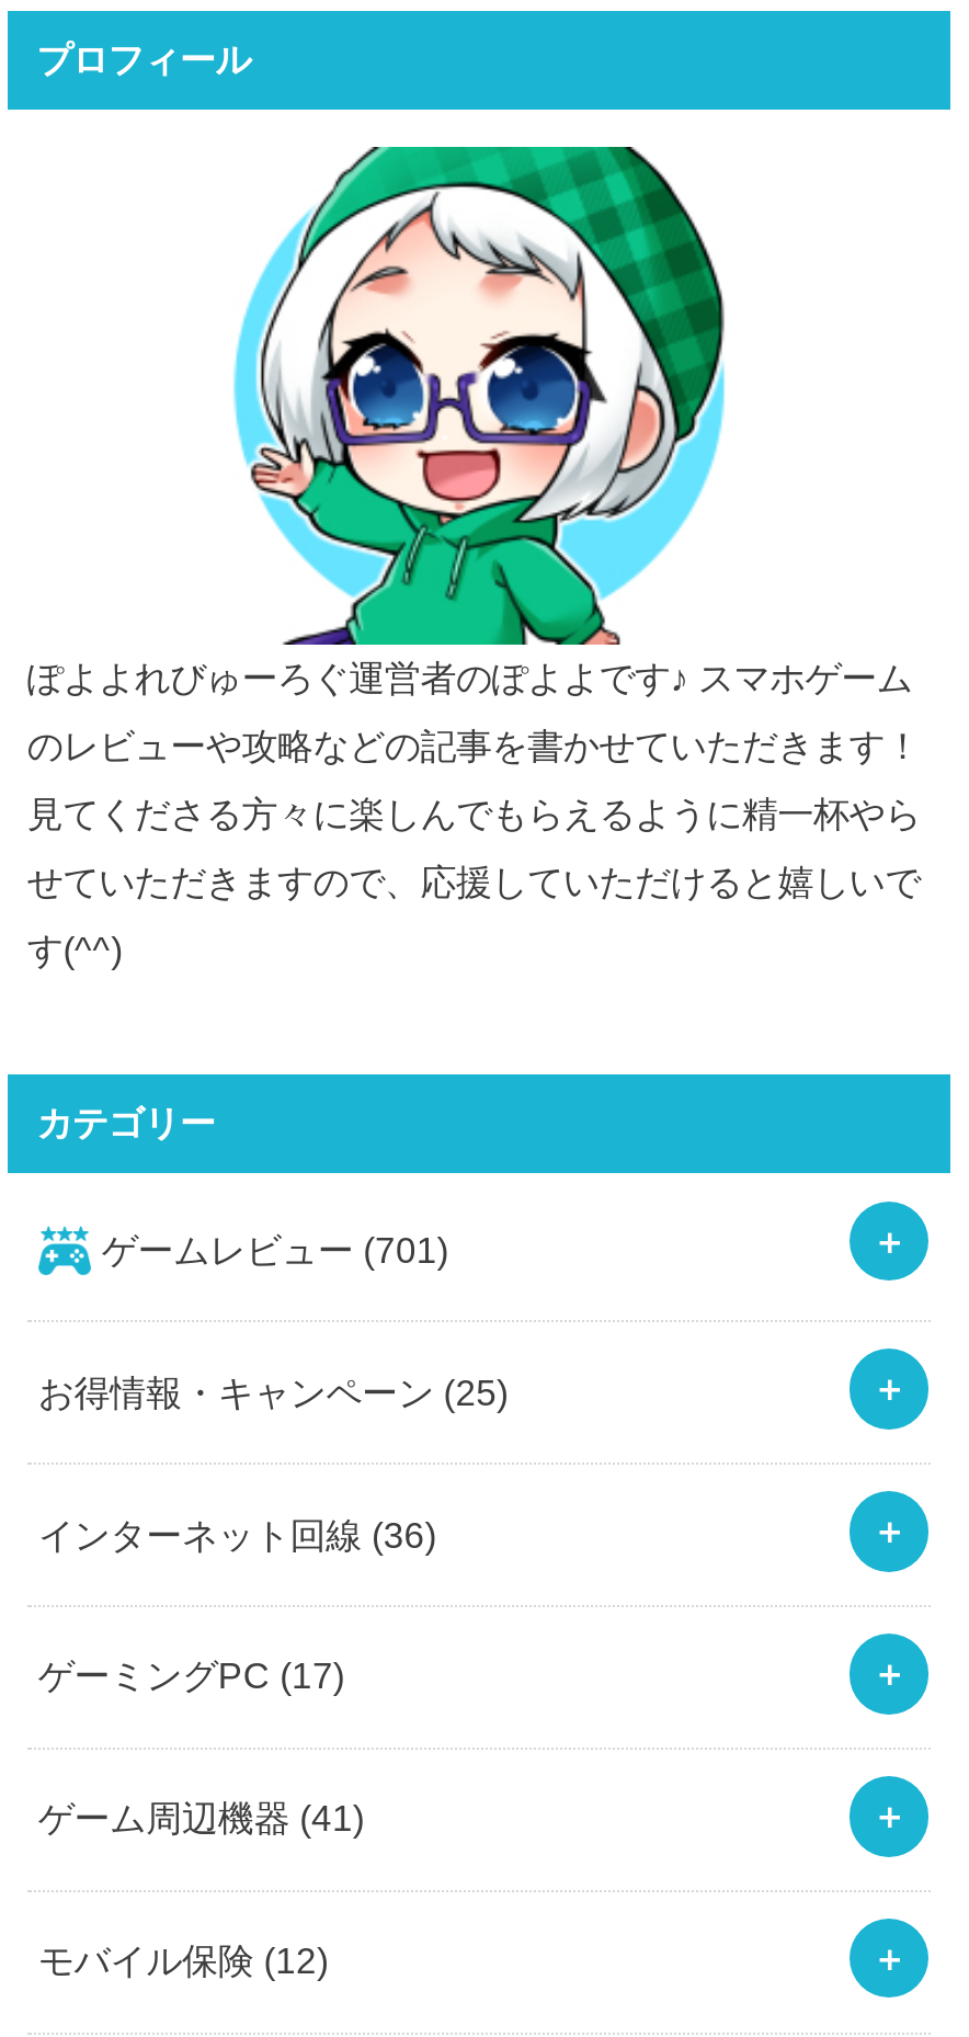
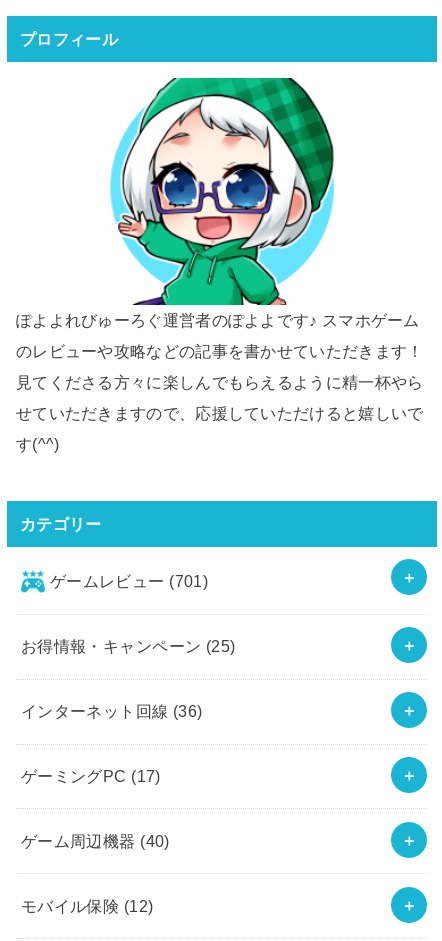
- ゲーム周辺機器(41)
+ ゲーム周辺機器(40)
